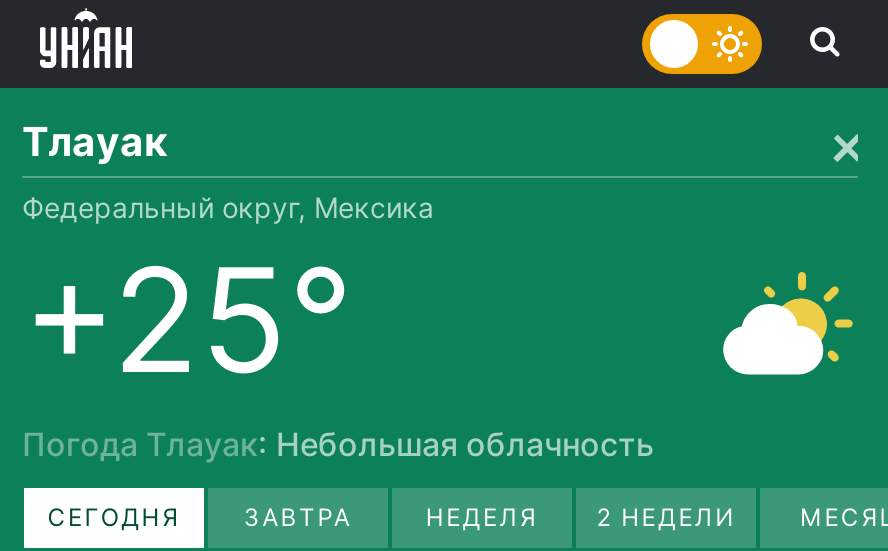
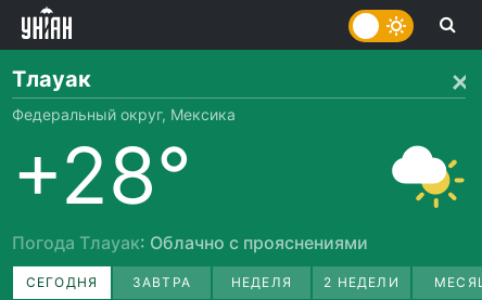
- [image]
- +25°
- Погода Тлауак: Небольшая облачность
+ [image]
+ +28°
+ Погода Тлауак: Облачно с прояснениями
